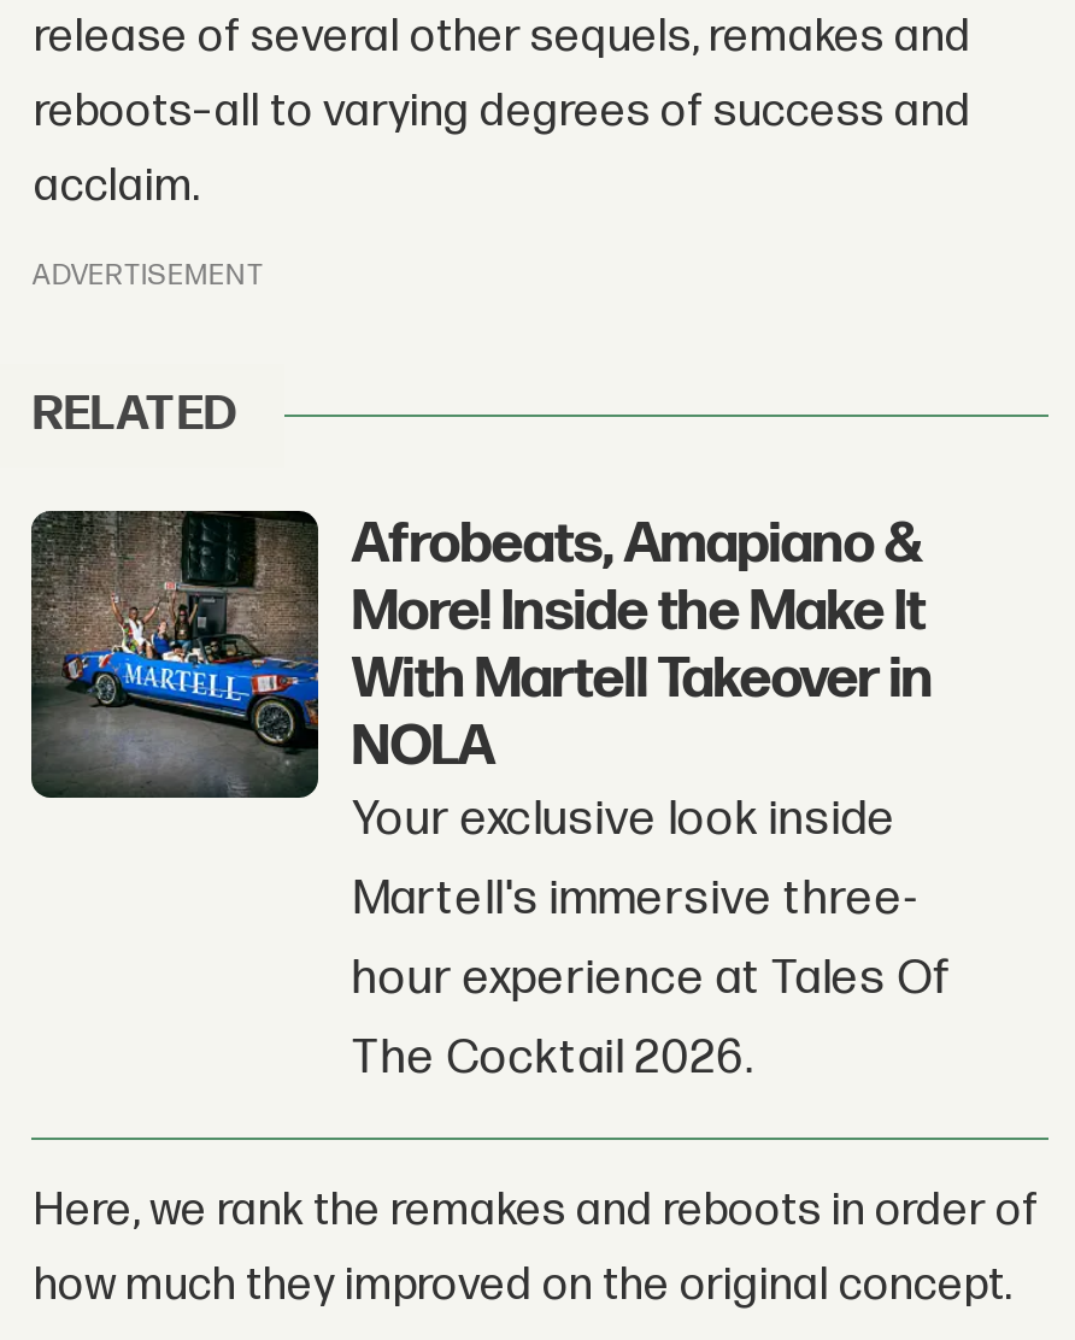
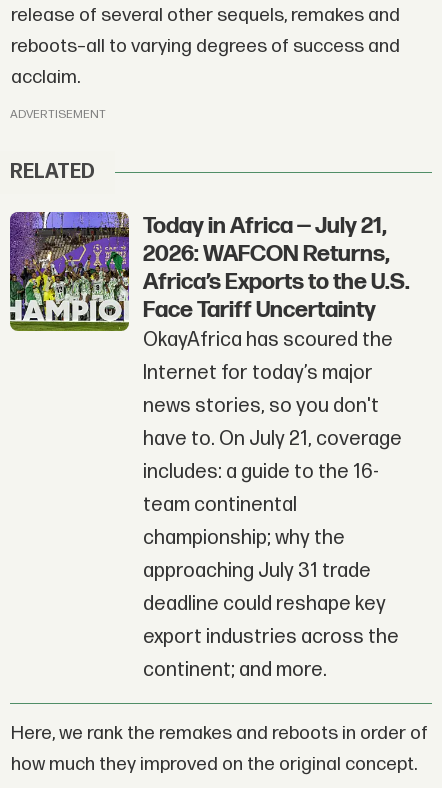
- [image]
- Afrobeats, Amapiano &
- More! Inside the Make It
- With Martell Takeover in
- NOLA
- Your exclusive look inside
- Martell's immersive three-
- hour experience at Tales Of
- The Cocktail 2026.
+ [image]
+ Today in Africa — July 21,
+ 2026: WAFCON Returns,
+ Africa’s Exports to the U.S.
+ Face Tariff Uncertainty
+ OkayAfrica has scoured the
+ Internet for today’s major
+ news stories, so you don't
+ have to. On July 21, coverage
+ includes: a guide to the 16-
+ team continental
+ championship; why the
+ approaching July 31 trade
+ deadline could reshape key
+ export industries across the
+ continent; and more.
